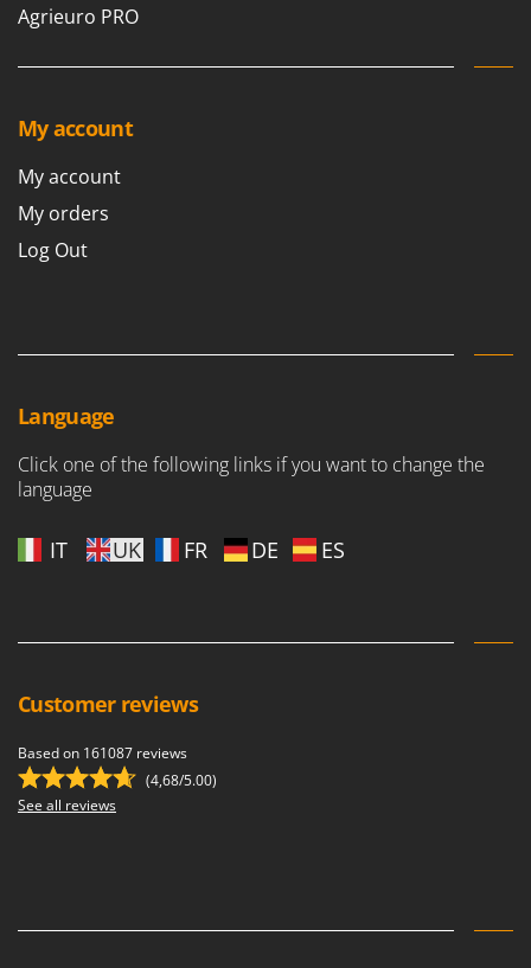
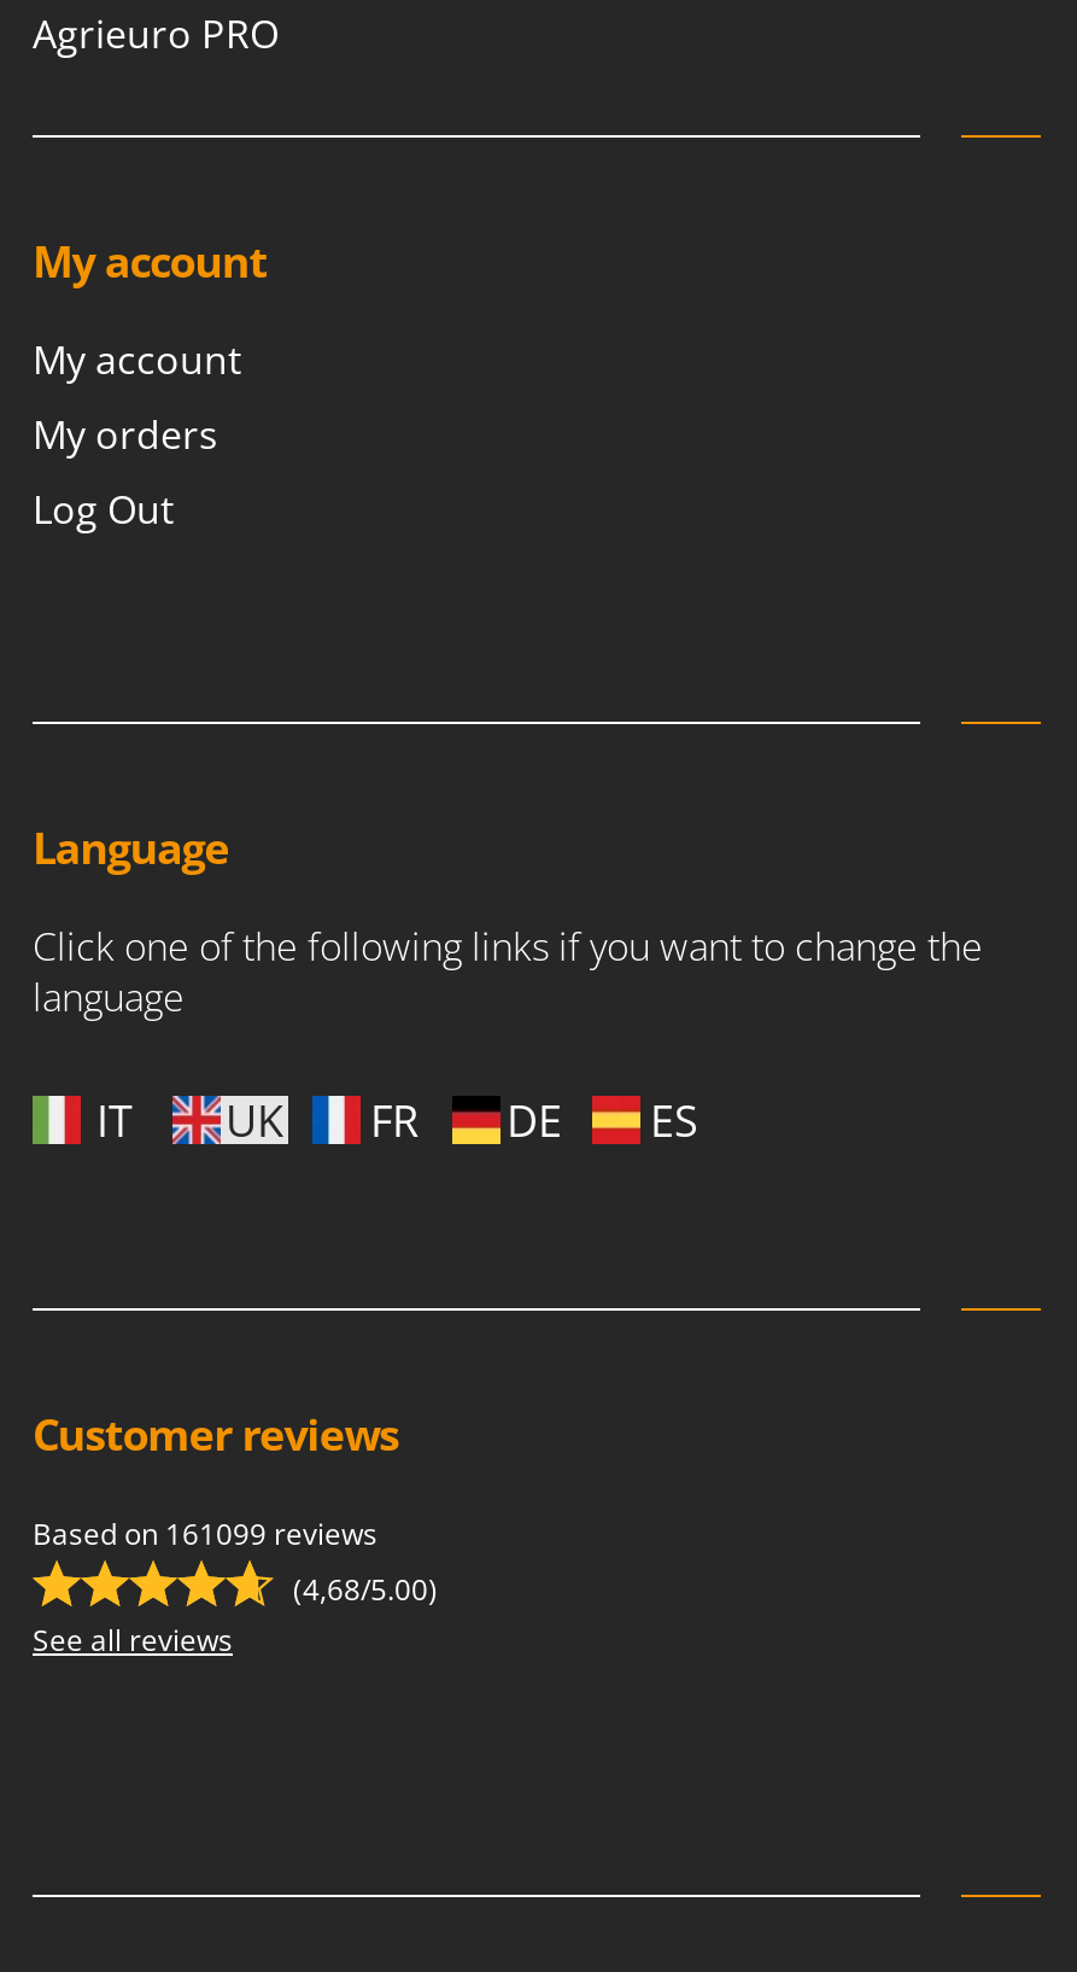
- Based on 161087 reviews
+ Based on 161099 reviews
